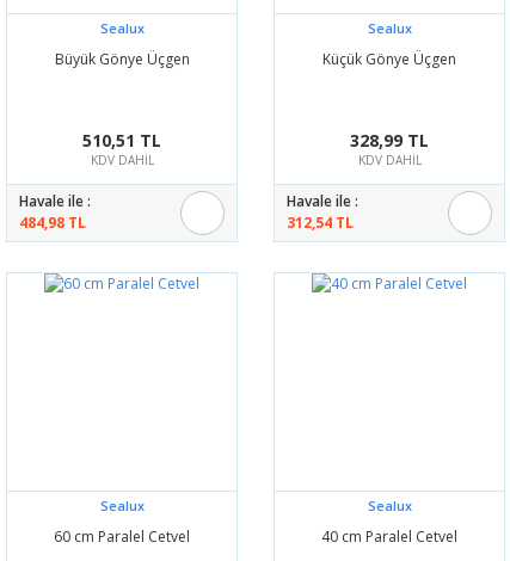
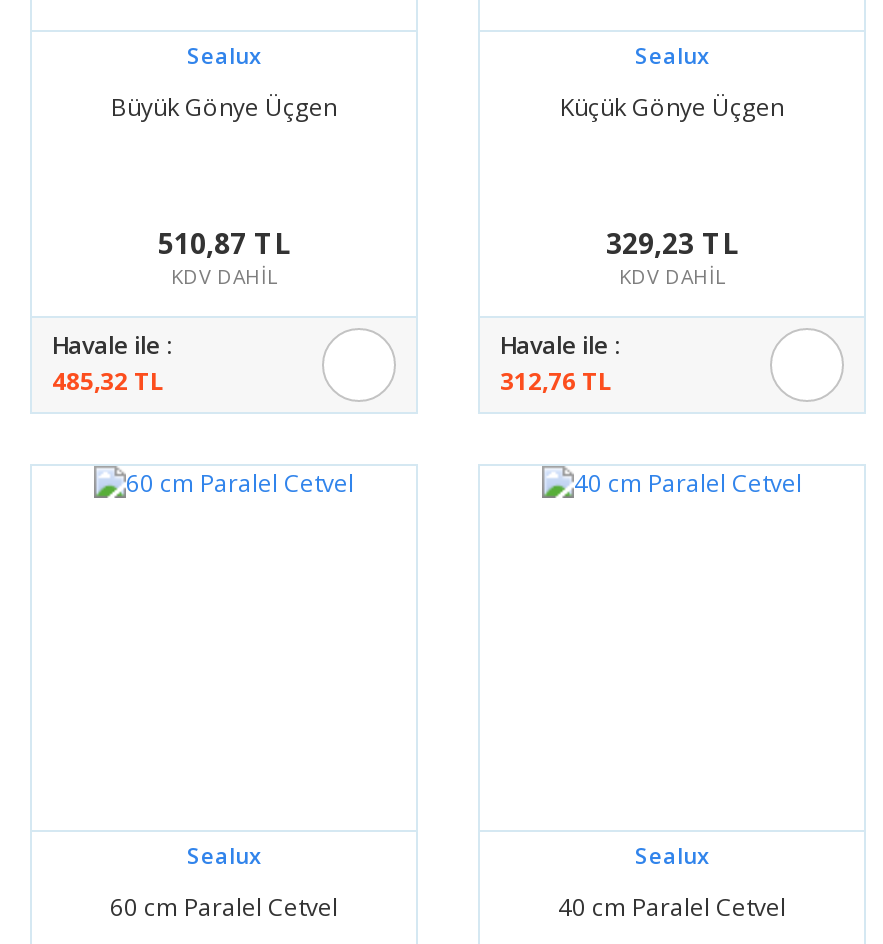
- 510,51 TL
+ 510,87 TL

- 328,99 TL
+ 329,23 TL

- 484,98 TL
+ 485,32 TL

- 312,54 TL
+ 312,76 TL
